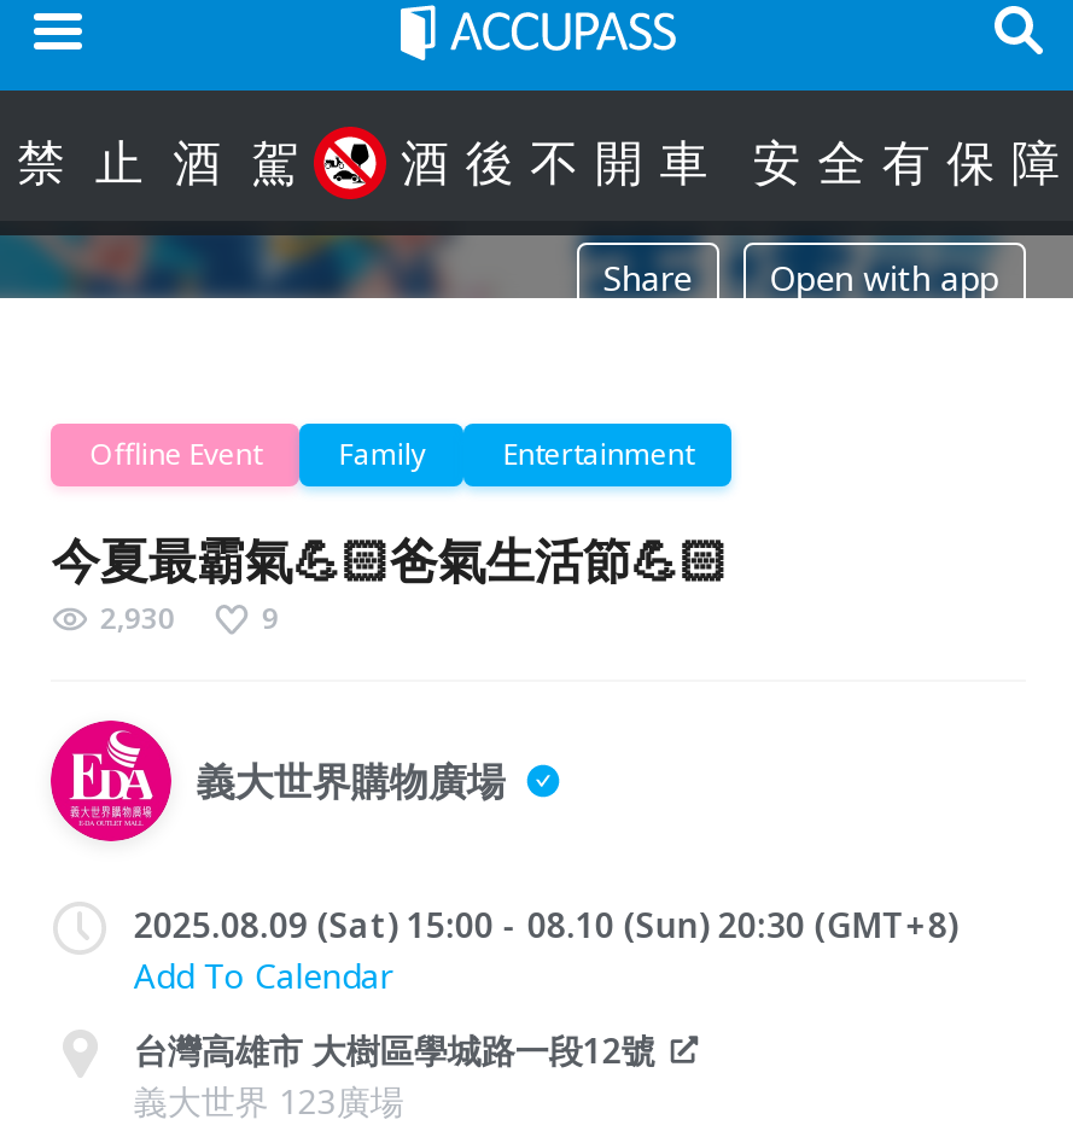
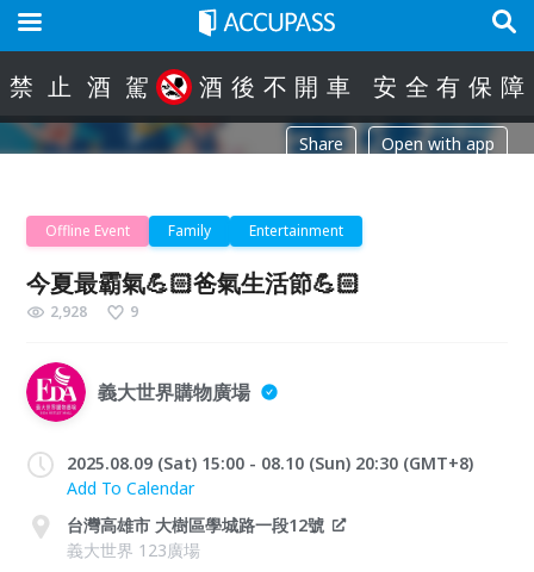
- 2,930
+ 2,928
